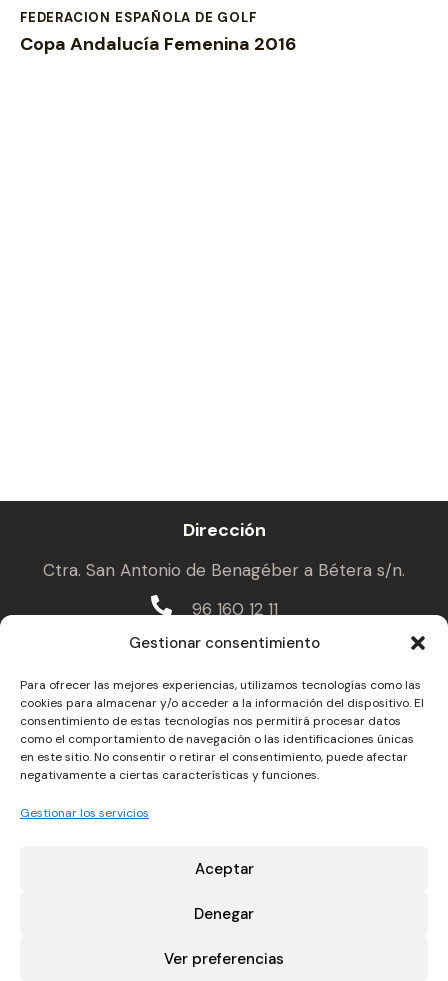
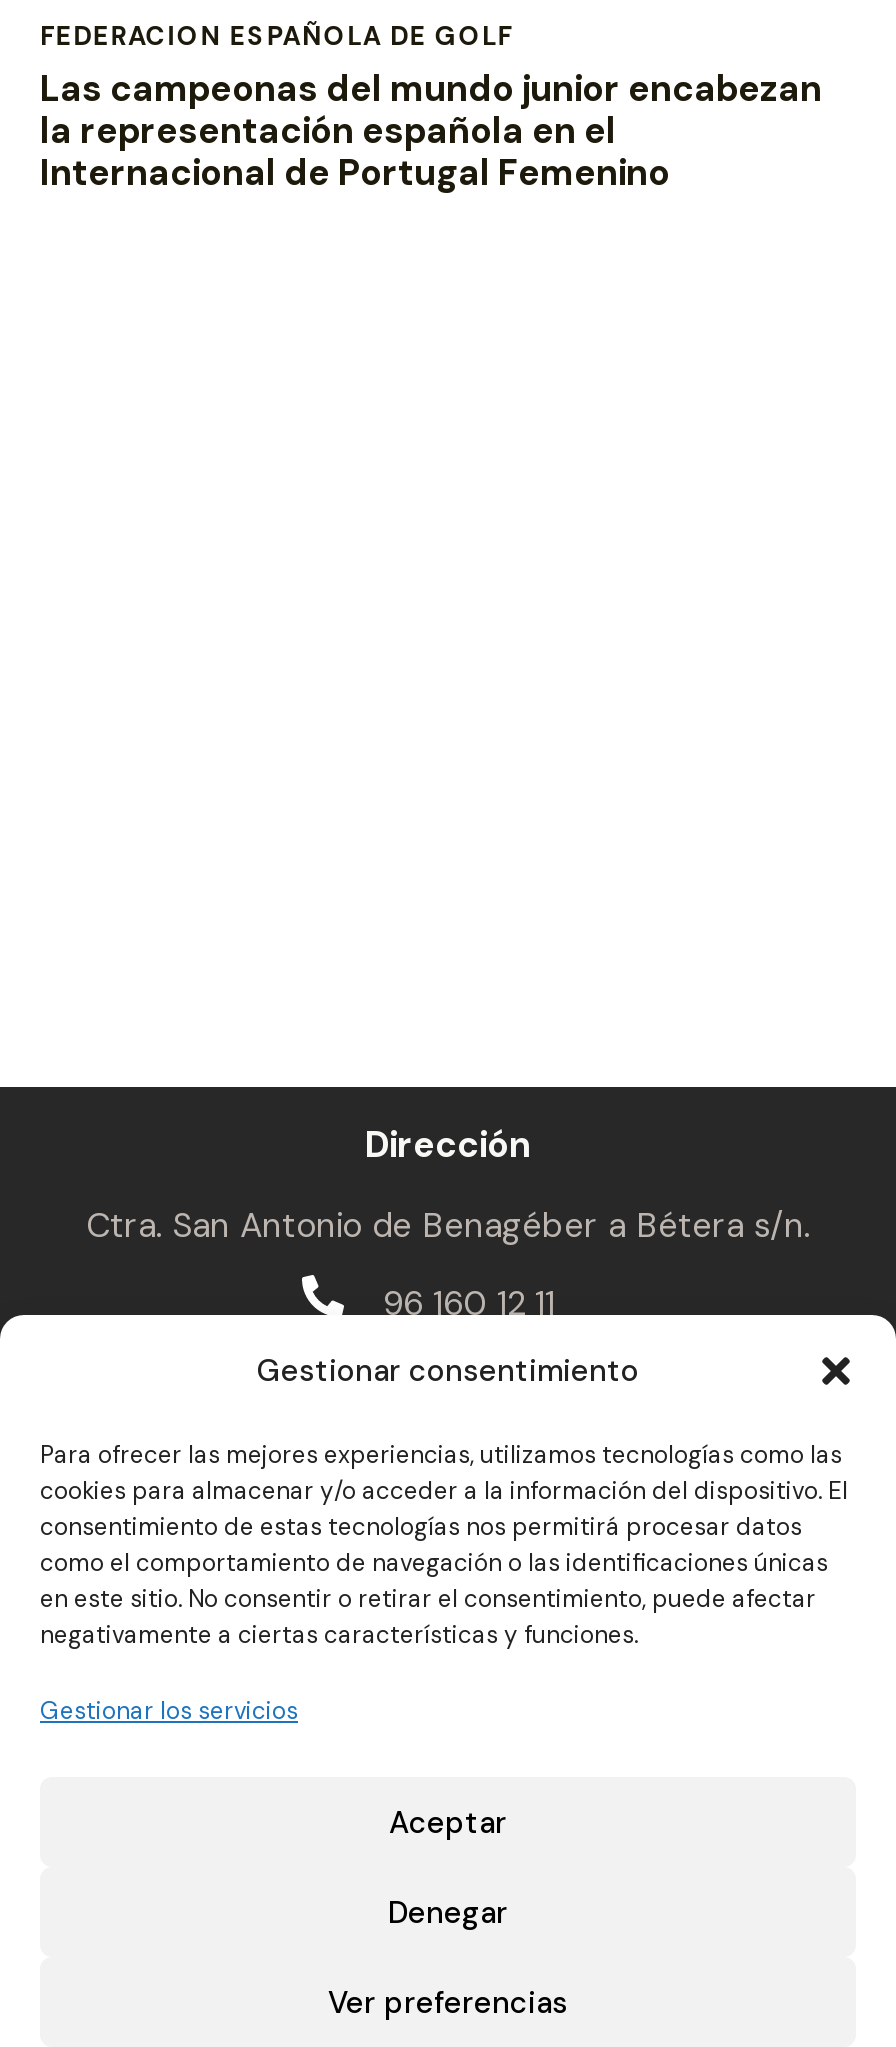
- Copa Andalucía Femenina 2016
+ Las campeonas del mundo junior encabezan
+ la representación española en el
+ Internacional de Portugal Femenino
